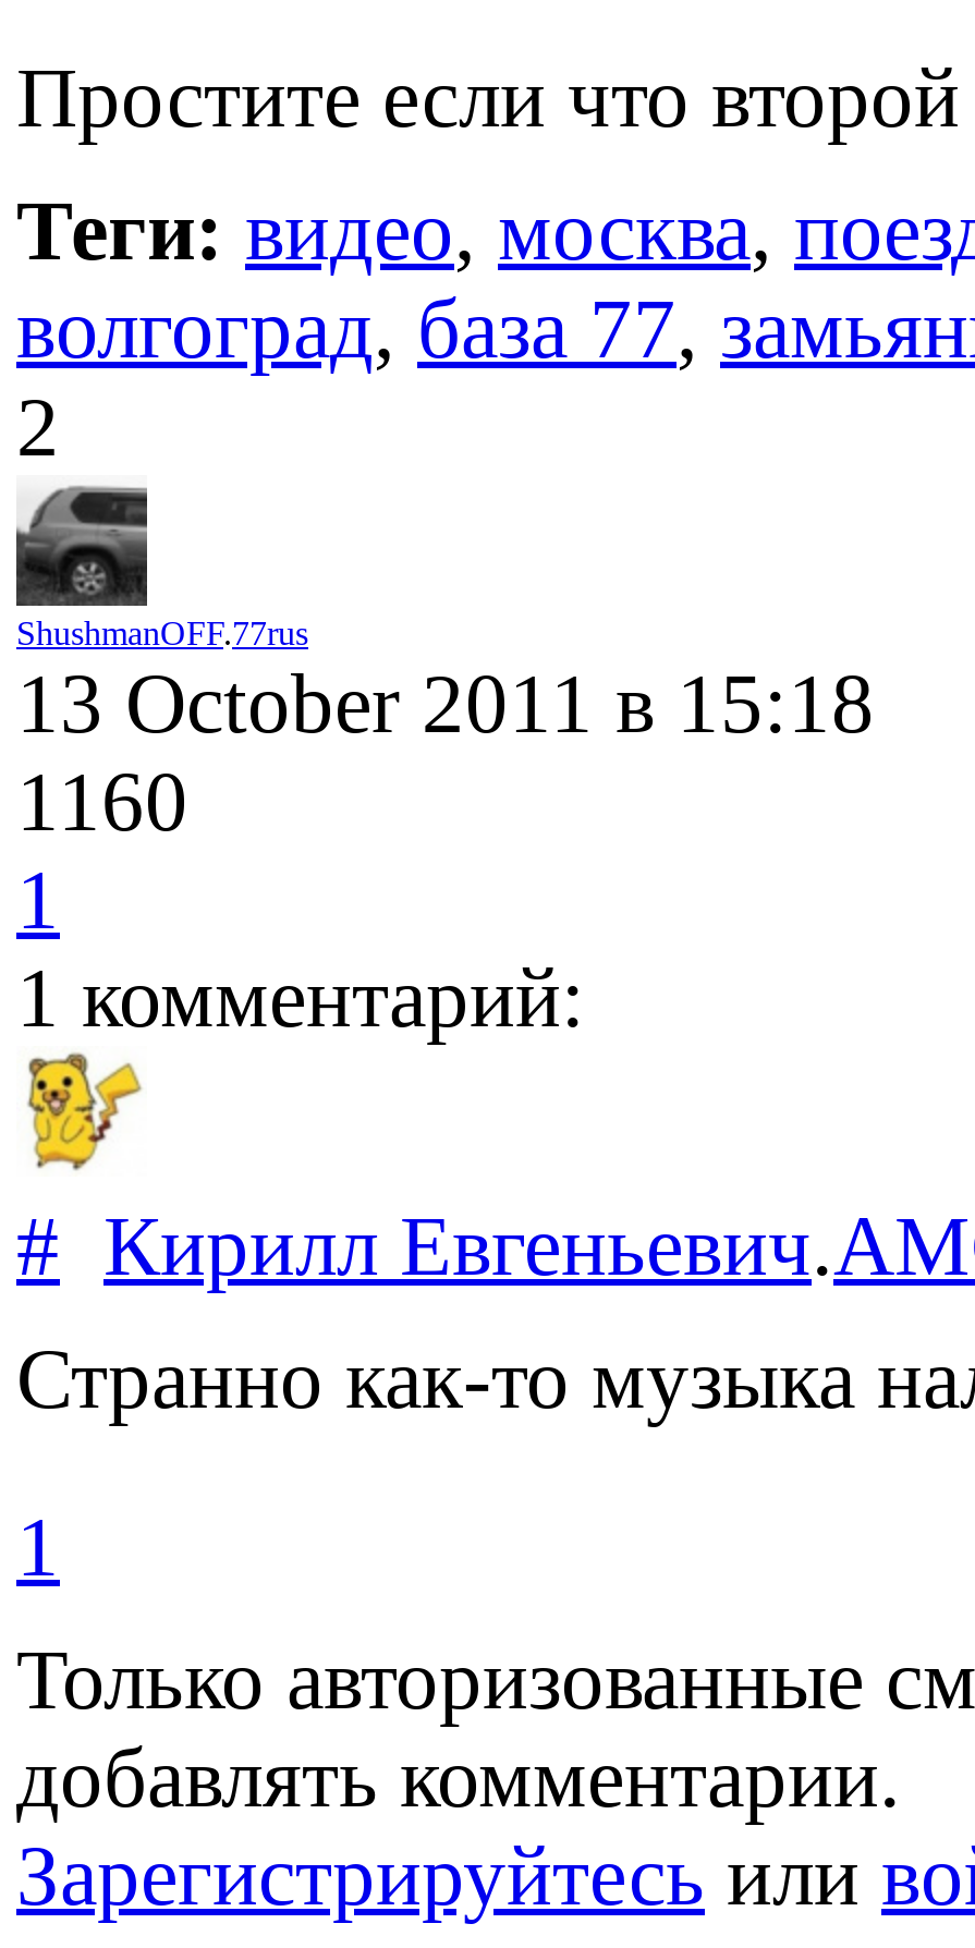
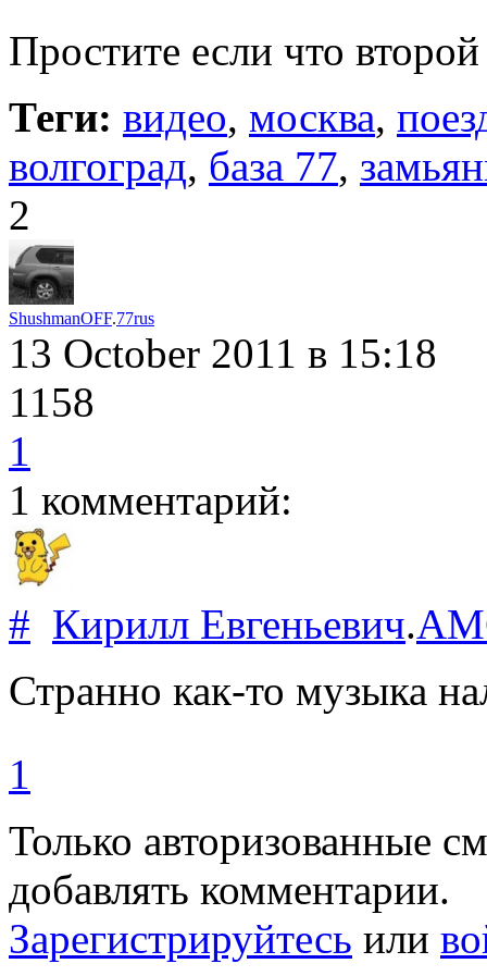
- 1160
+ 1158
